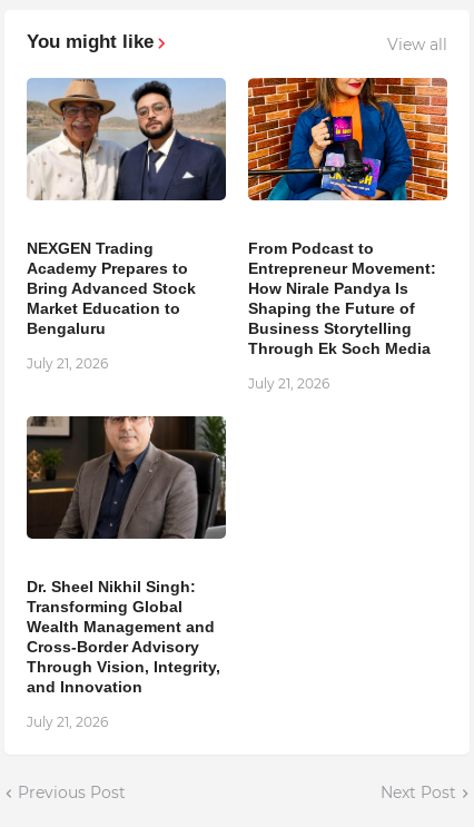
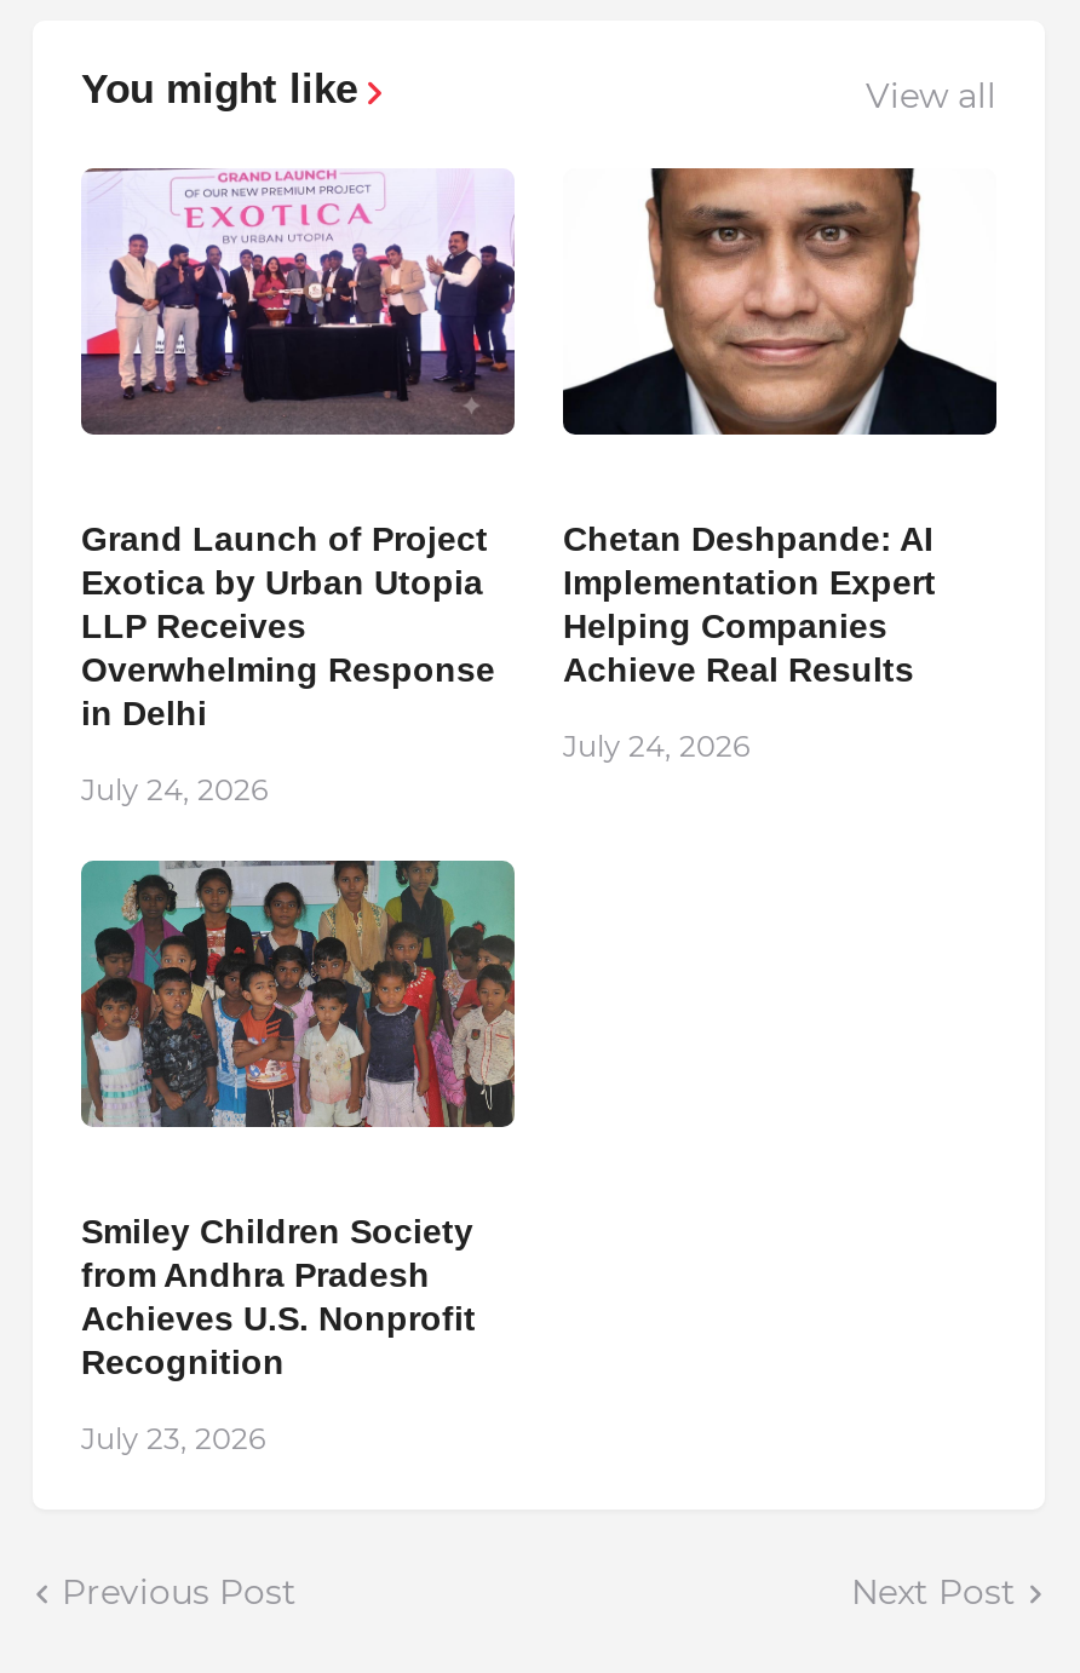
- [image]
- NEXGEN Trading
- Academy Prepares to
- Bring Advanced Stock
- Market Education to
- Bengaluru
+ [image]
+ Grand Launch of Project
+ Exotica by Urban Utopia
+ LLP Receives
+ Overwhelming Response
+ in Delhi

- [image]
+ [image]

- From Podcast to
- Entrepreneur Movement:
- How Nirale Pandya Is
- Shaping the Future of
- Business Storytelling
- Through Ek Soch Media
+ Chetan Deshpande: AI
+ Implementation Expert
+ Helping Companies
+ Achieve Real Results

- July 21, 2026
+ July 24, 2026

- July 21, 2026
+ July 24, 2026

- [image]
- Dr. Sheel Nikhil Singh:
- Transforming Global
- Wealth Management and
- Cross-Border Advisory
- Through Vision, Integrity,
- and Innovation
+ [image]
+ Smiley Children Society
+ from Andhra Pradesh
+ Achieves U.S. Nonprofit
+ Recognition

- July 21, 2026
+ July 23, 2026
